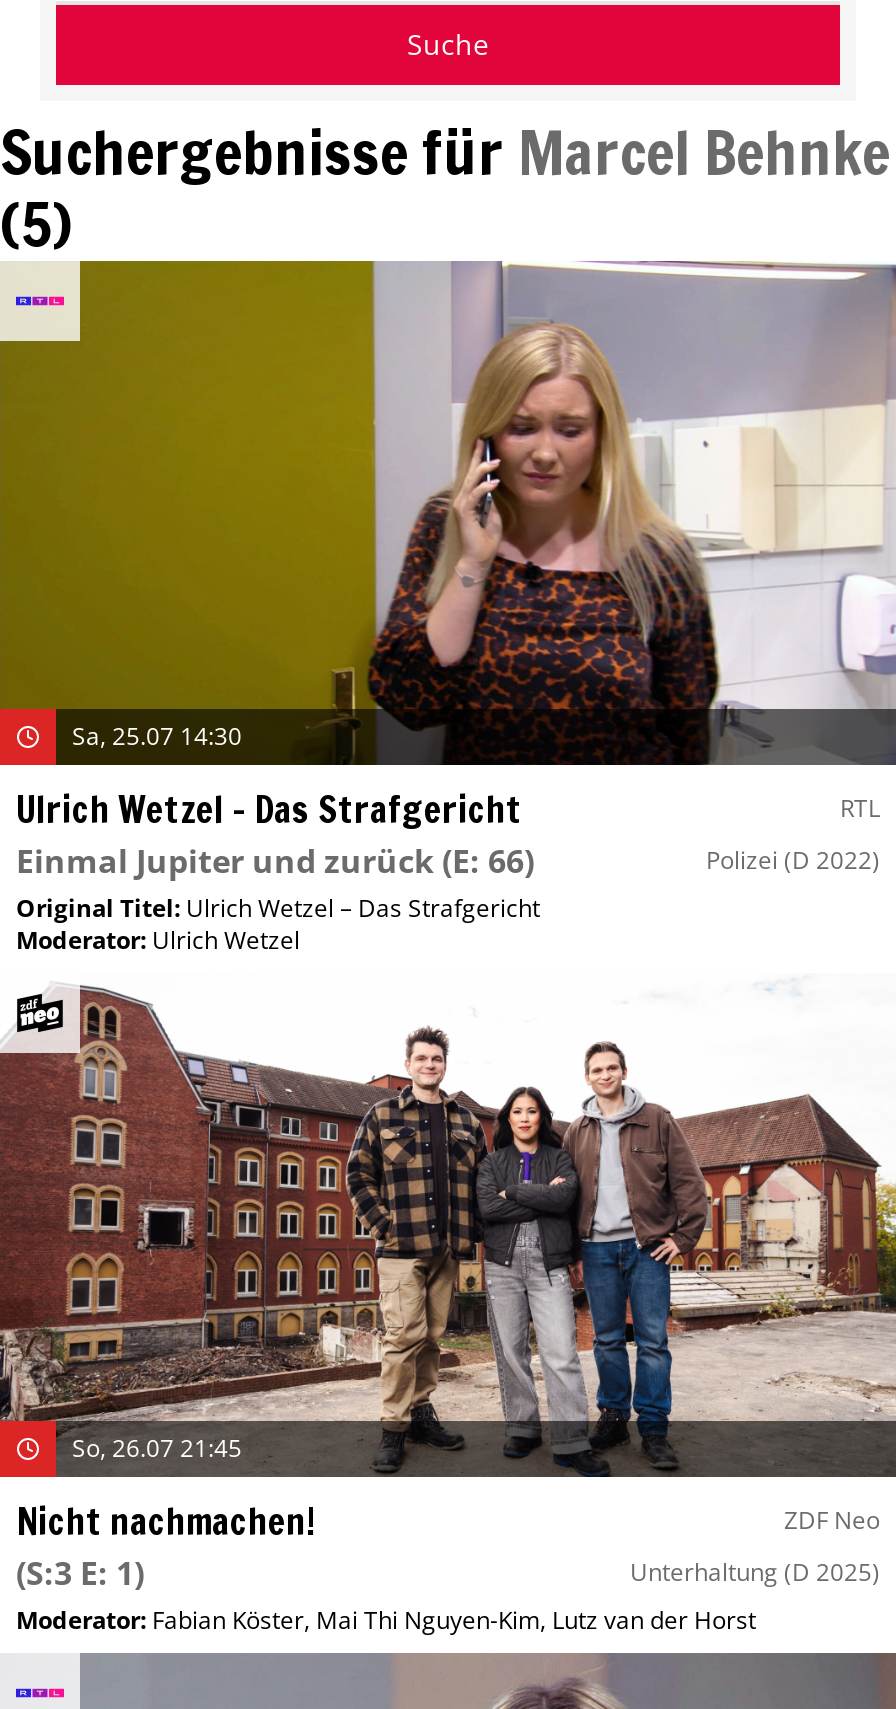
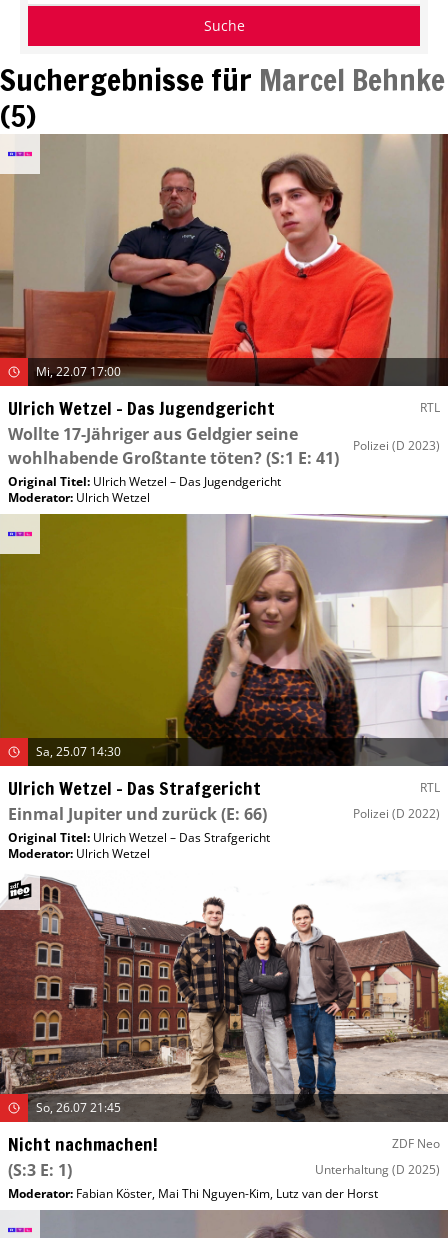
+ [image]
+ Mi, 22.07 17:00
+ Ulrich Wetzel – Das Jugendgericht
+ RTL
+ Wollte 17-Jähriger aus Geldgier seine
+ wohlhabende Großtante töten? (S:1 E: 41)

+ Polizei (D 2023)
+ Original Titel: Ulrich Wetzel – Das Jugendgericht
+ Moderator: Ulrich Wetzel
